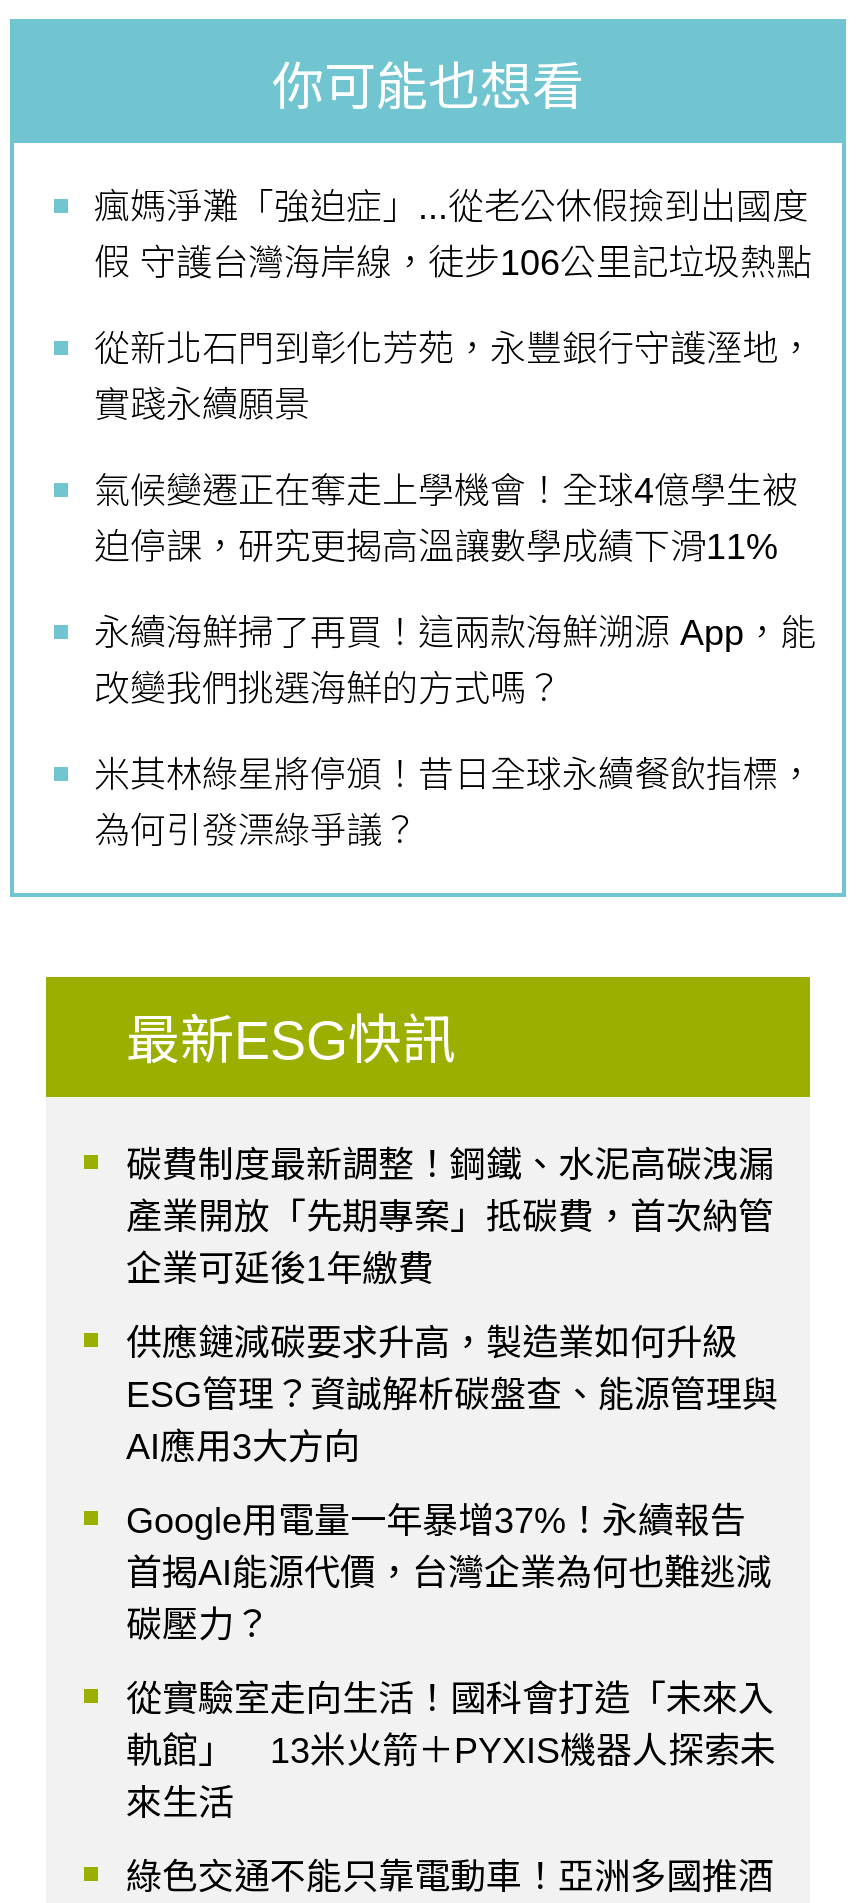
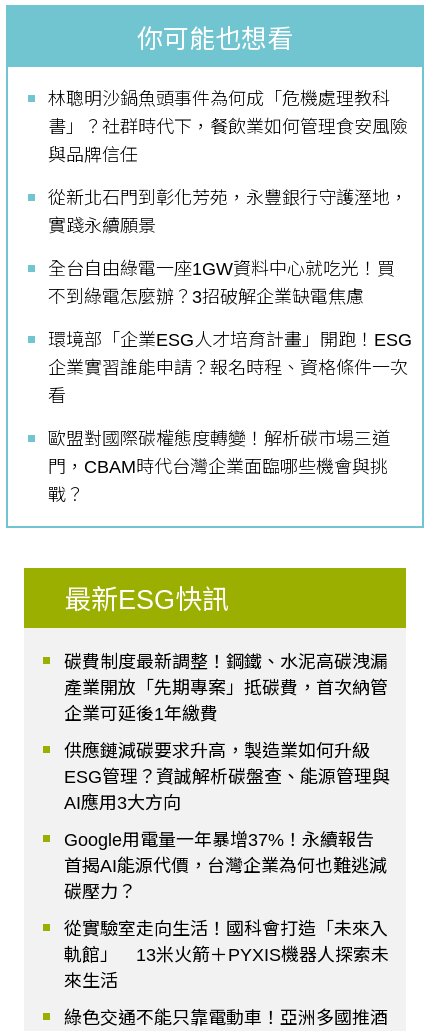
- 瘋媽淨灘「強迫症」...從老公休假撿到出國度
- 假 守護台灣海岸線，徒步106公里記垃圾熱點
+ 林聰明沙鍋魚頭事件為何成「危機處理教科
+ 書」？社群時代下，餐飲業如何管理食安風險
+ 與品牌信任

- 氣候變遷正在奪走上學機會！全球4億學生被
- 迫停課，研究更揭高溫讓數學成績下滑11%
+ 全台自由綠電一座1GW資料中心就吃光！買
+ 不到綠電怎麼辦？3招破解企業缺電焦慮

- 永續海鮮掃了再買！這兩款海鮮溯源 App，能
- 改變我們挑選海鮮的方式嗎？
+ 環境部「企業ESG人才培育計畫」開跑！ESG
+ 企業實習誰能申請？報名時程、資格條件一次
+ 看

- 米其林綠星將停頒！昔日全球永續餐飲指標，
- 為何引發漂綠爭議？
+ 歐盟對國際碳權態度轉變！解析碳市場三道
+ 門，CBAM時代台灣企業面臨哪些機會與挑
+ 戰？
